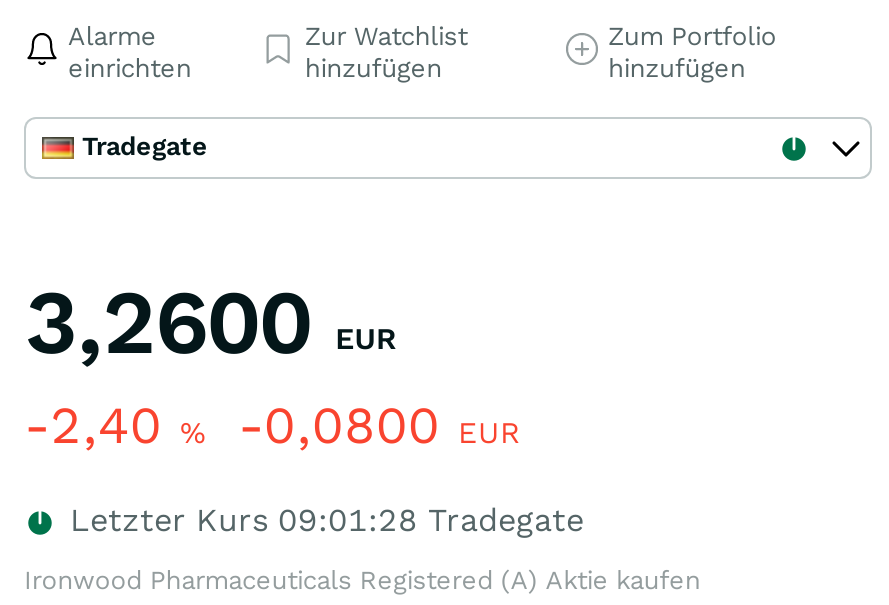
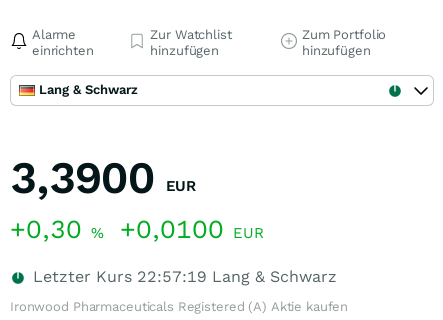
- Tradegate
+ Lang & Schwarz

- 3,2600 EUR
+ 3,3900 EUR

- -2,40% -0,0800 EUR
+ +0,30% +0,0100 EUR

- Letzter Kurs 09:01:28 Tradegate
+ Letzter Kurs 22:57:19 Lang & Schwarz
